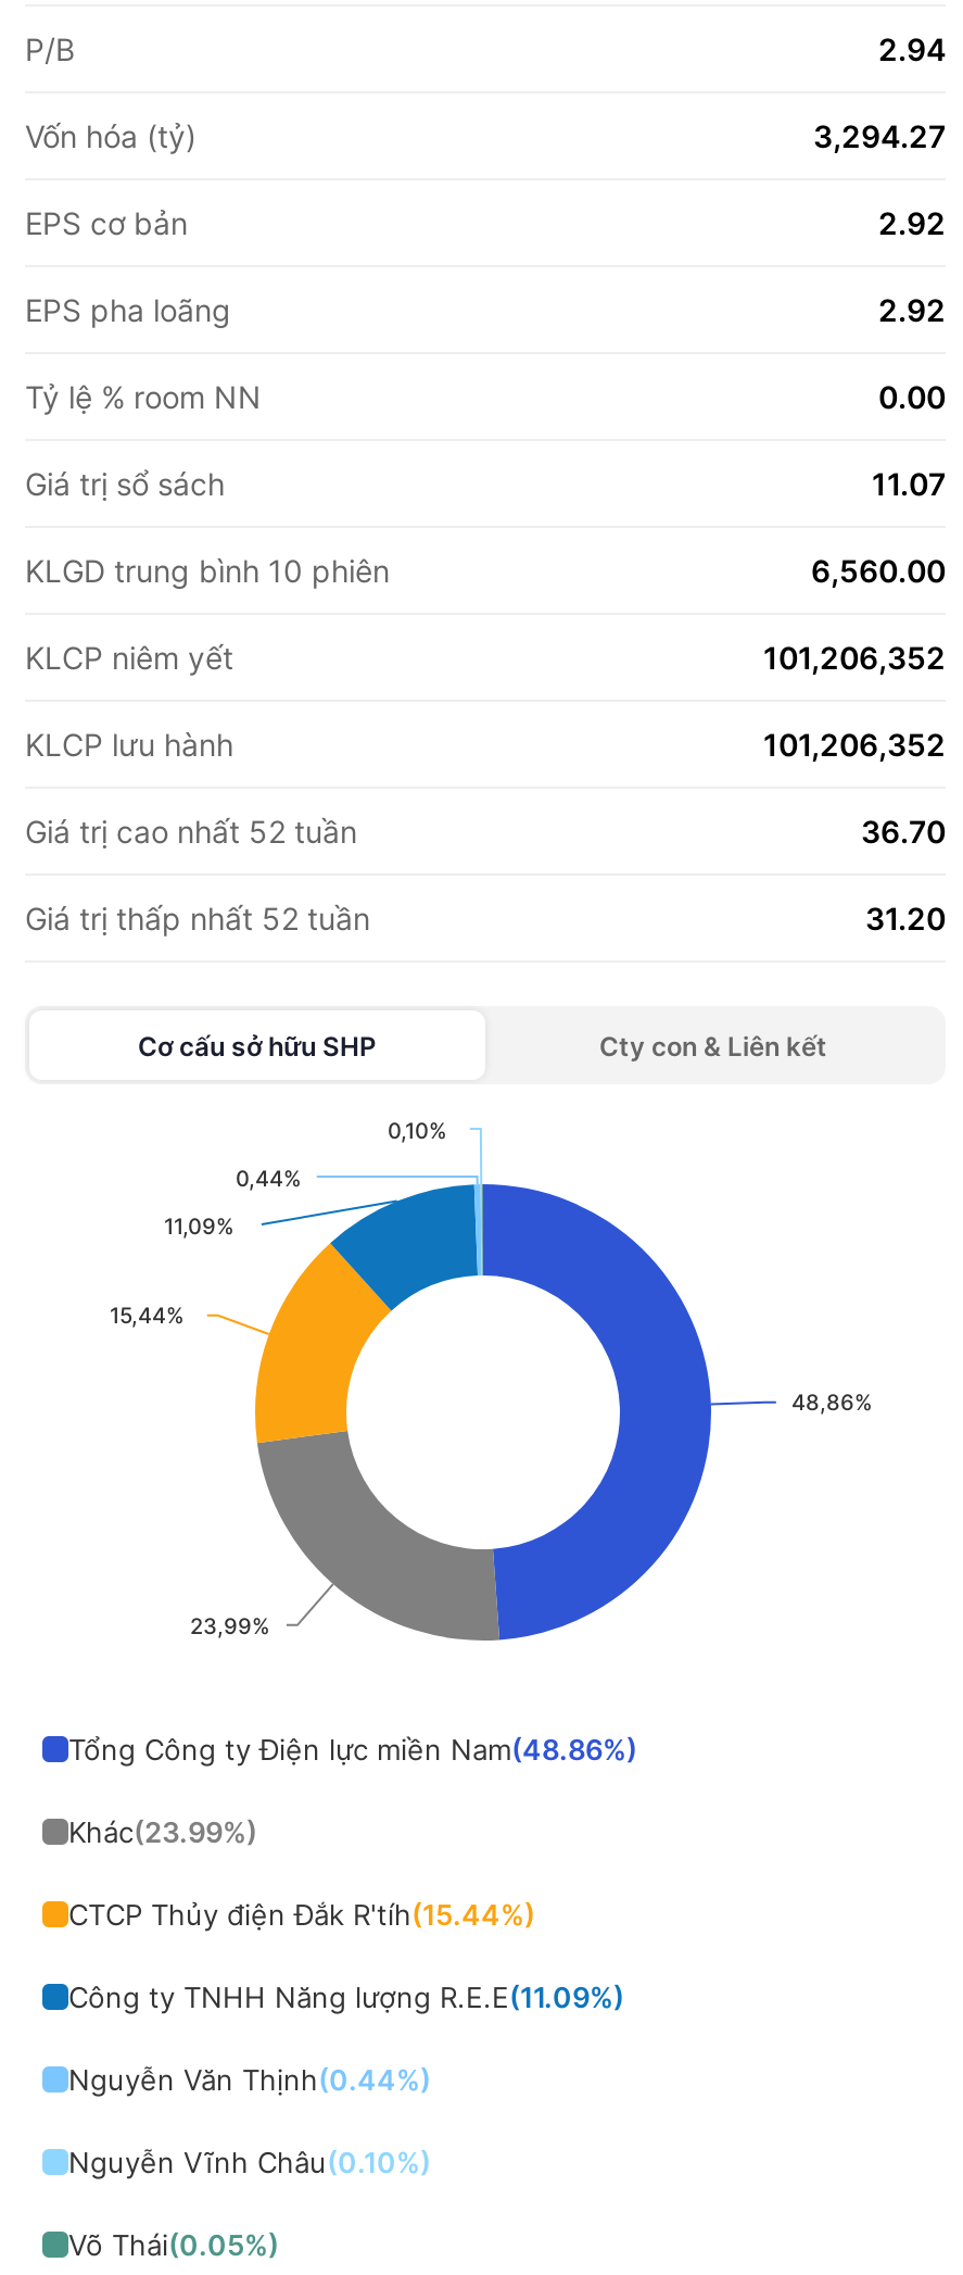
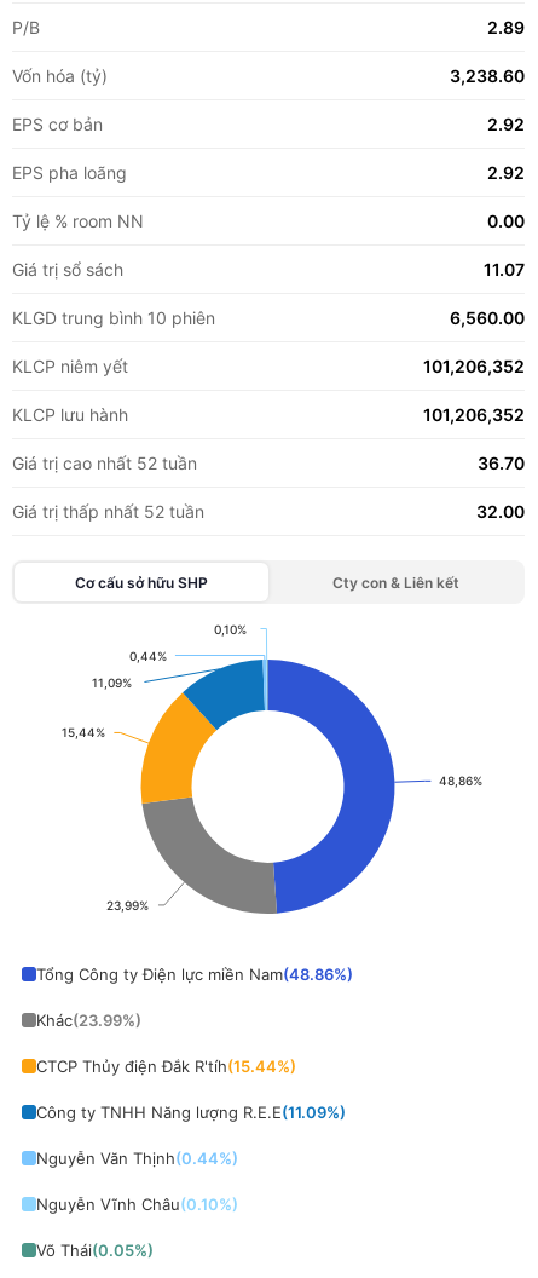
- 2.94
+ 2.89

- 3,294.27
+ 3,238.60

- 31.20
+ 32.00
